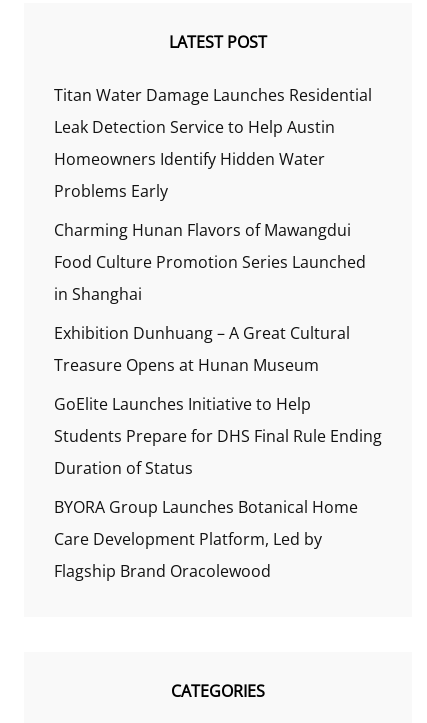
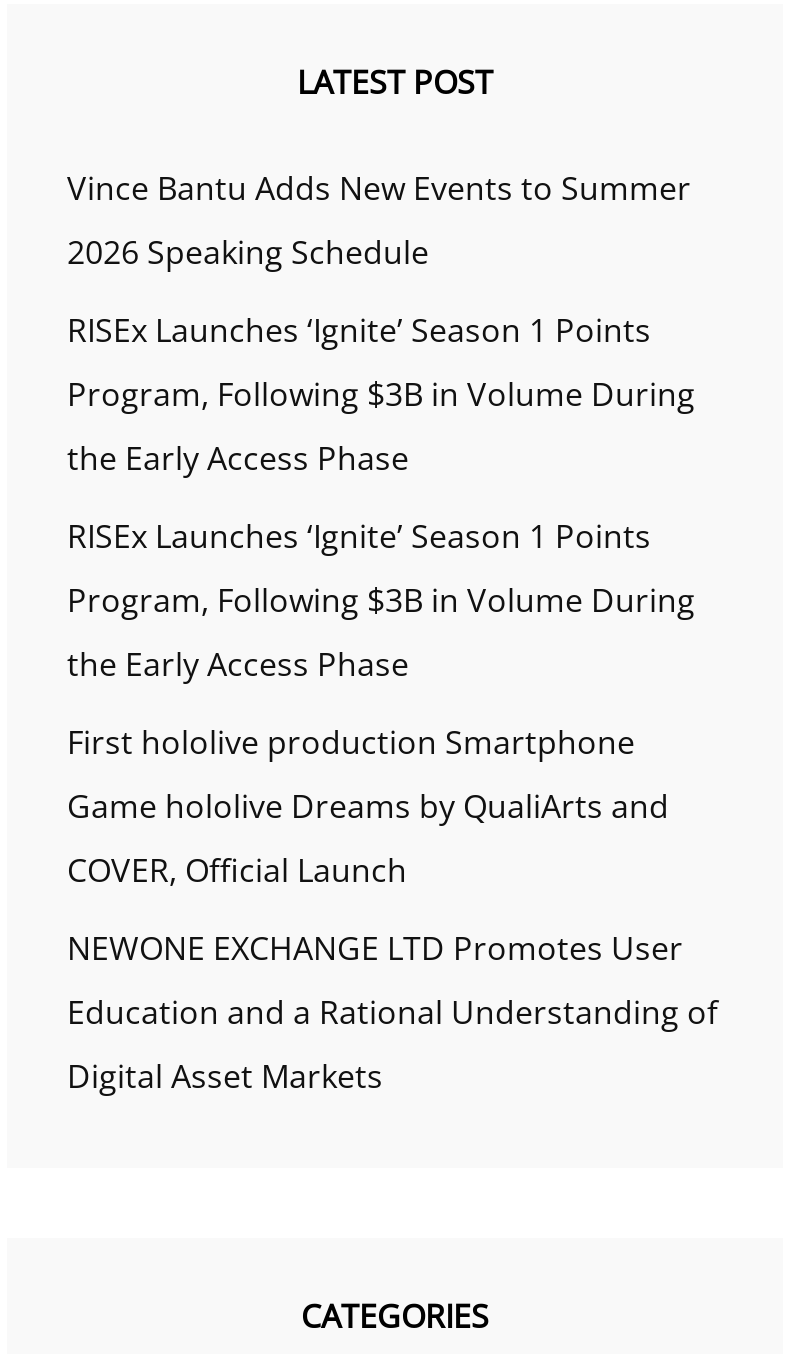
- Titan Water Damage Launches Residential
- Leak Detection Service to Help Austin
- Homeowners Identify Hidden Water
- Problems Early
- Charming Hunan Flavors of Mawangdui
- Food Culture Promotion Series Launched
- in Shanghai
- Exhibition Dunhuang – A Great Cultural
- Treasure Opens at Hunan Museum
- GoElite Launches Initiative to Help
- Students Prepare for DHS Final Rule Ending
- Duration of Status
- BYORA Group Launches Botanical Home
- Care Development Platform, Led by
- Flagship Brand Oracolewood
+ Vince Bantu Adds New Events to Summer
+ 2026 Speaking Schedule
+ RISEx Launches ‘Ignite’ Season 1 Points
+ Program, Following $3B in Volume During
+ the Early Access Phase
+ RISEx Launches ‘Ignite’ Season 1 Points
+ Program, Following $3B in Volume During
+ the Early Access Phase
+ First hololive production Smartphone
+ Game hololive Dreams by QualiArts and
+ COVER, Official Launch
+ NEWONE EXCHANGE LTD Promotes User
+ Education and a Rational Understanding of
+ Digital Asset Markets
